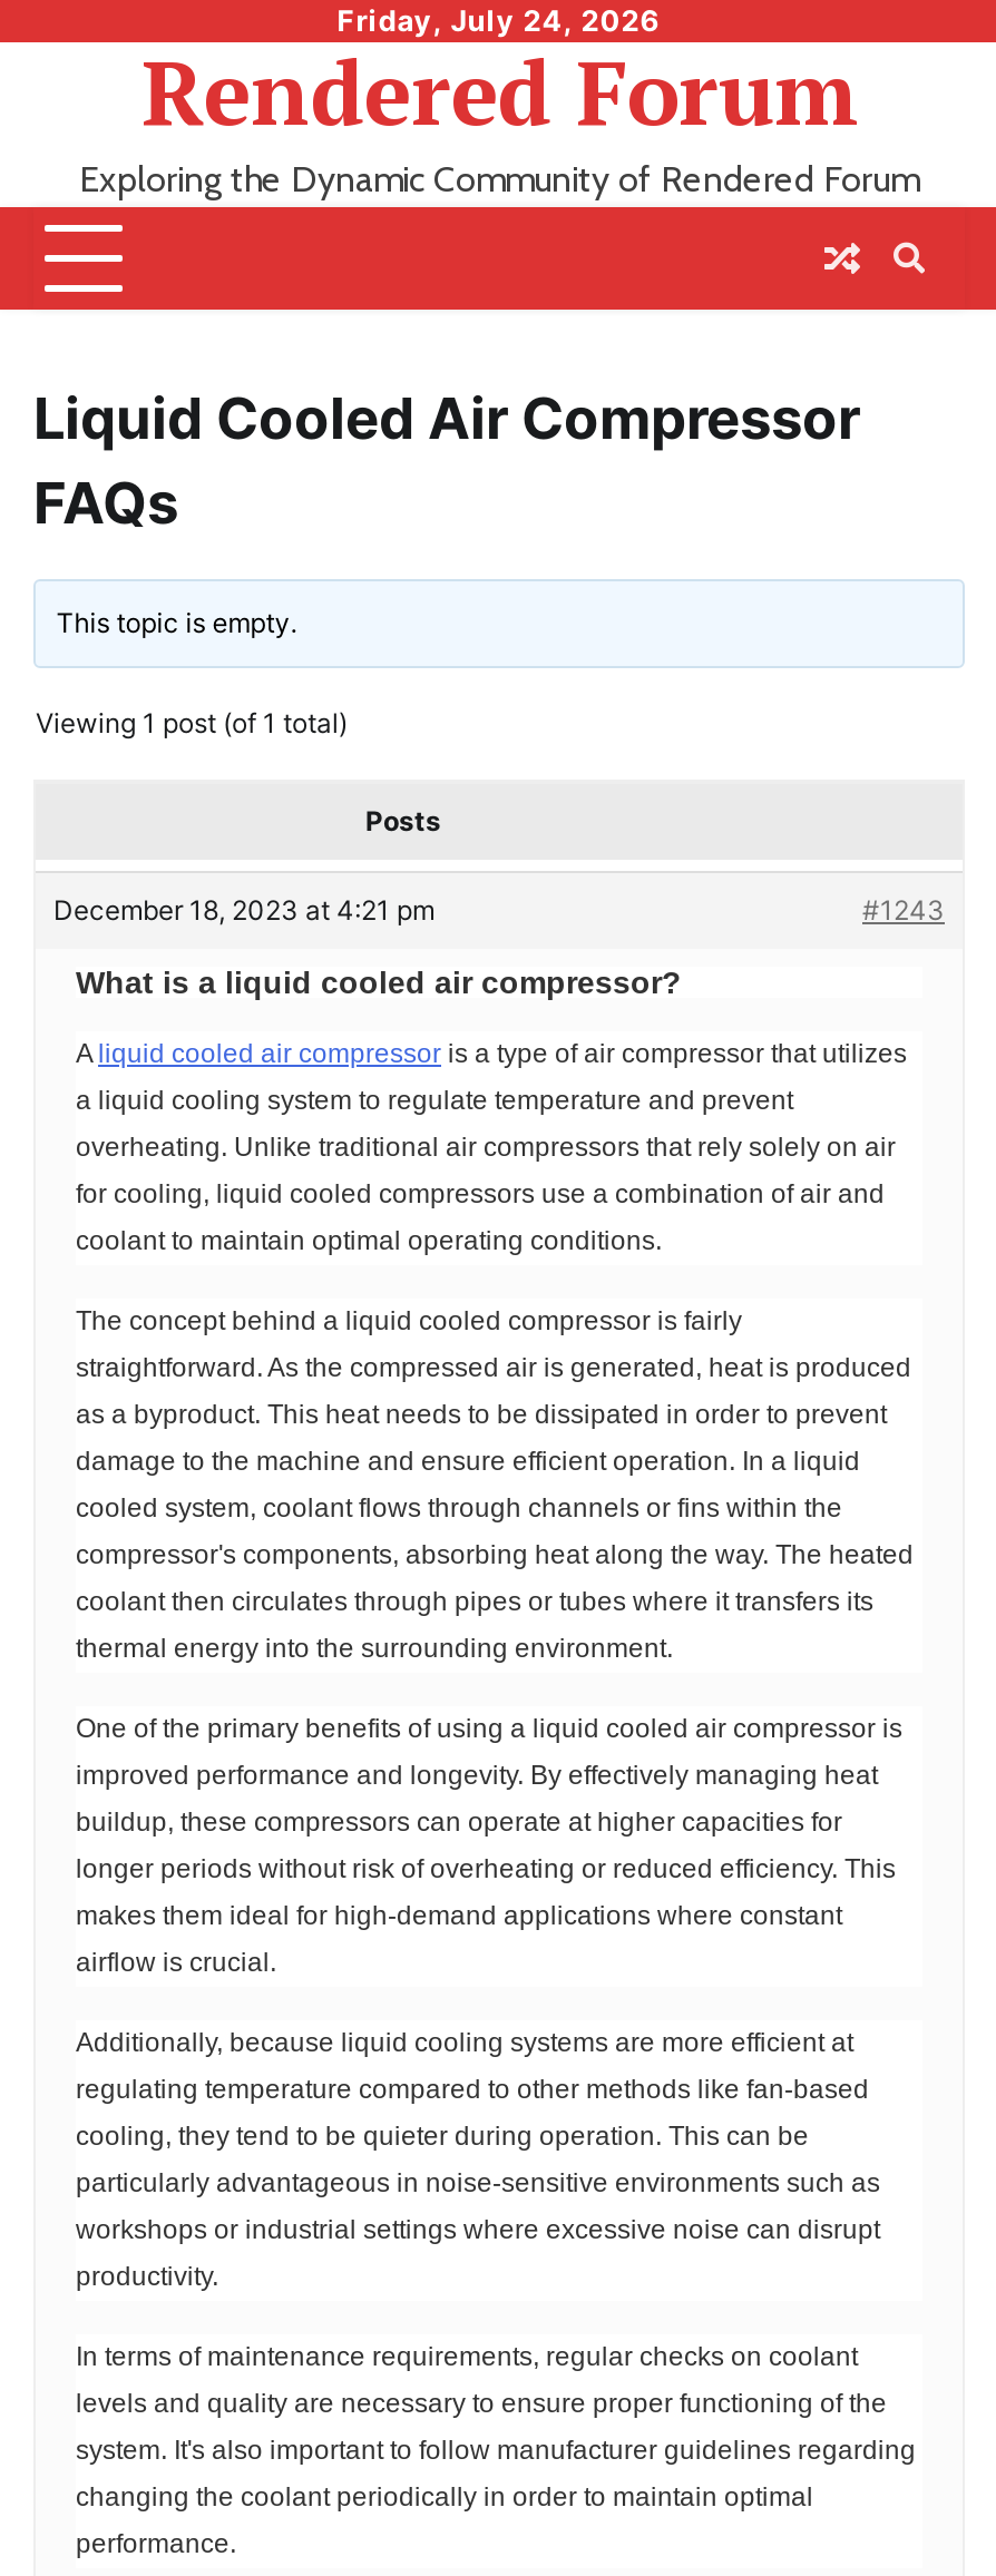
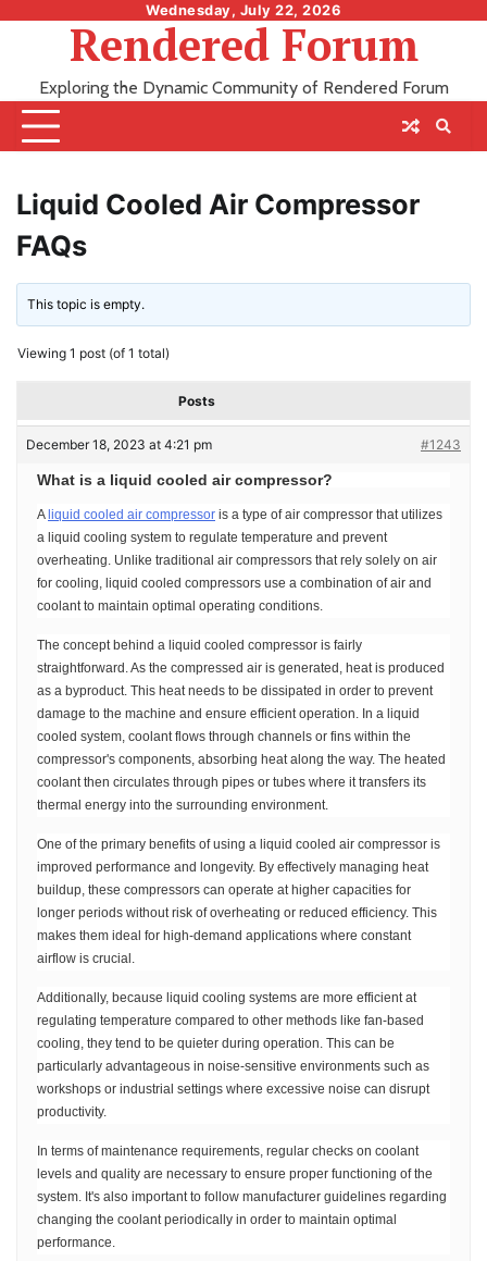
- Friday, July 24, 2026
+ Wednesday, July 22, 2026
